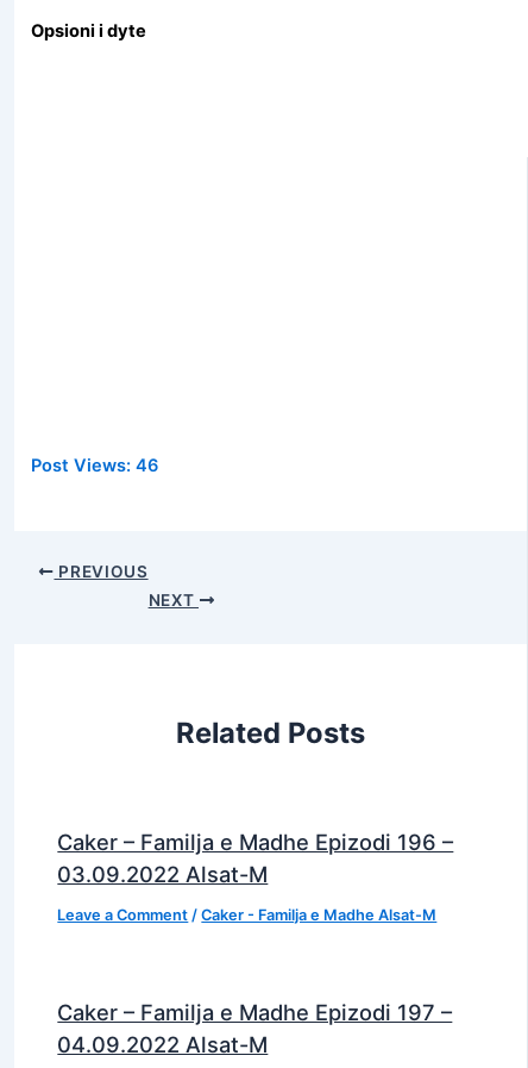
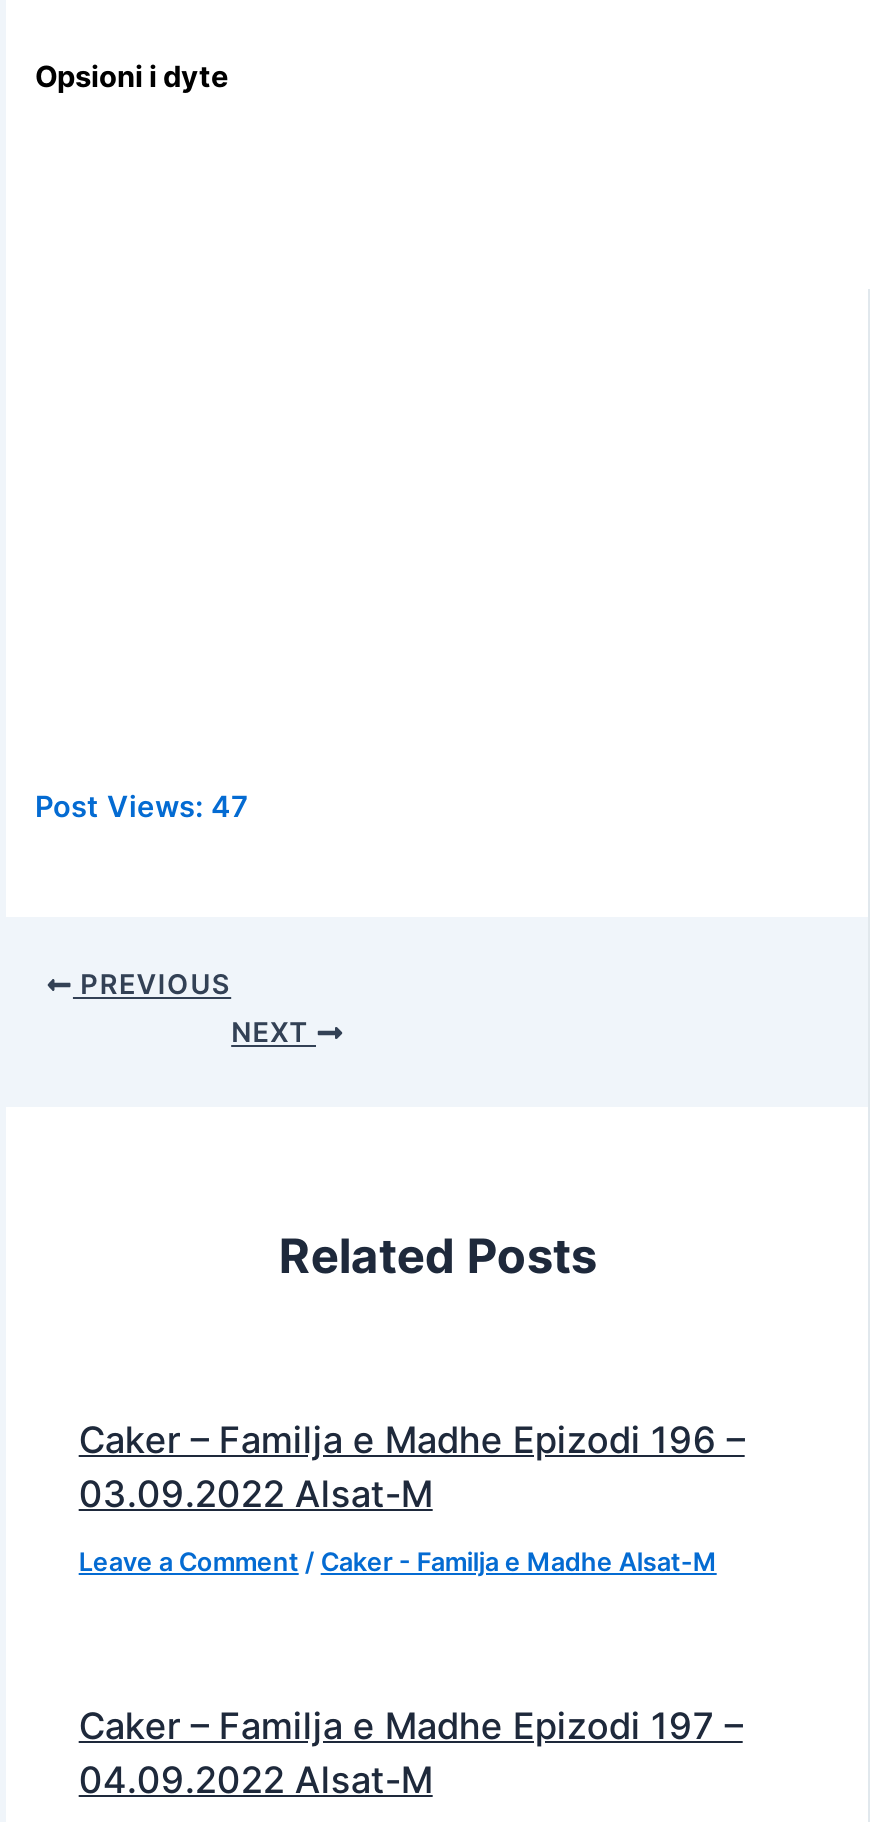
- Post Views: 46
+ Post Views: 47
